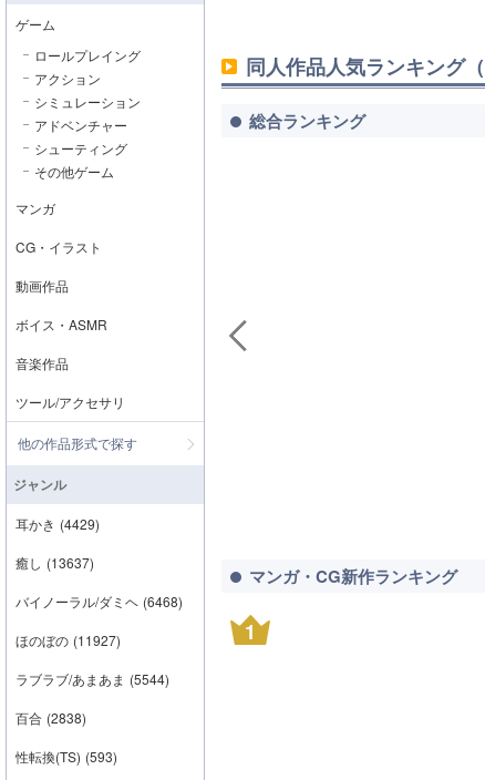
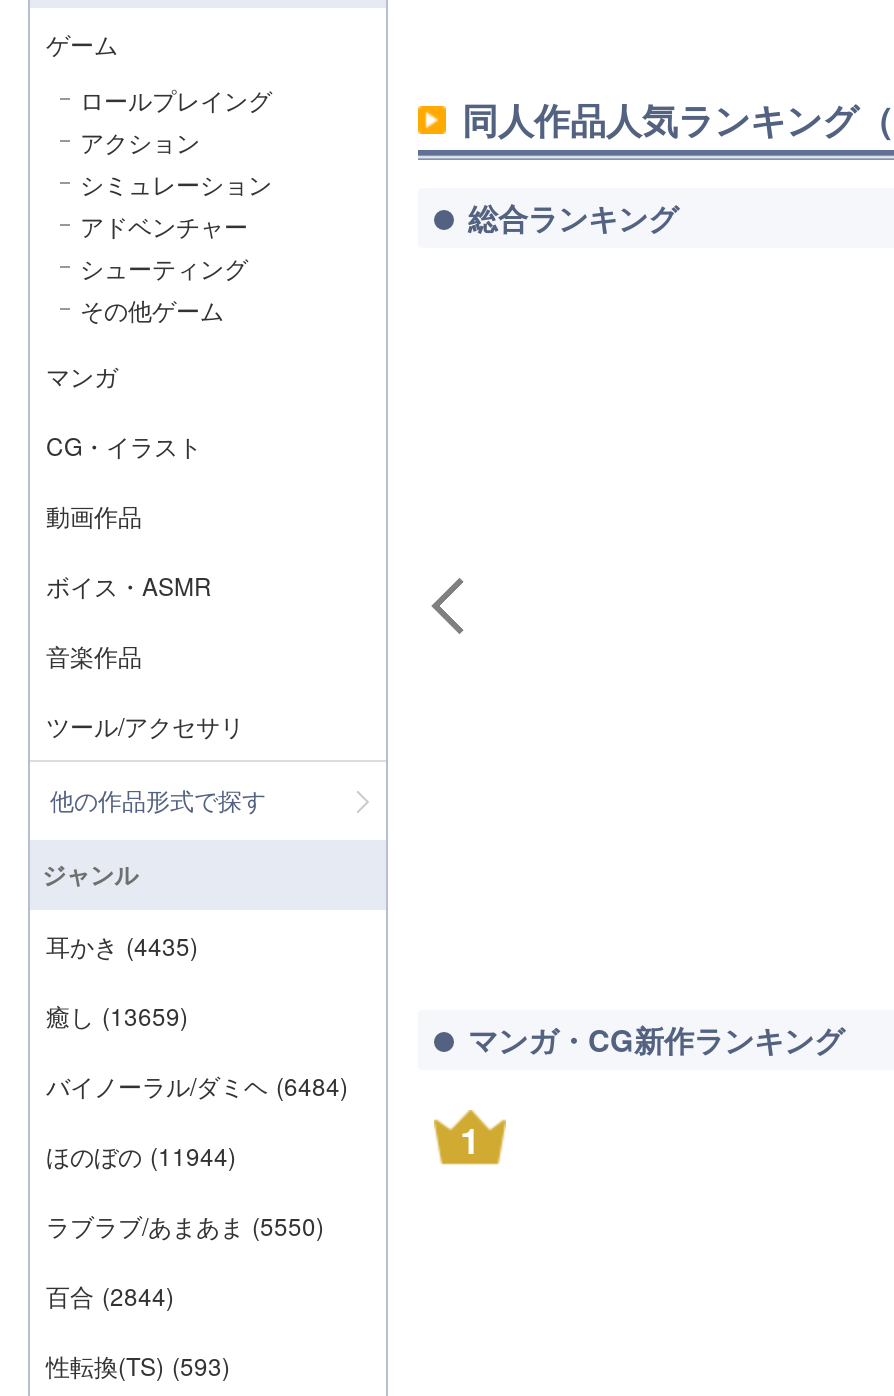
- 耳かき (4429)
+ 耳かき (4435)

- 癒し (13637)
+ 癒し (13659)

- バイノーラル/ダミヘ (6468)
+ バイノーラル/ダミヘ (6484)

- ほのぼの (11927)
+ ほのぼの (11944)

- ラブラブ/あまあま (5544)
+ ラブラブ/あまあま (5550)

- 百合 (2838)
+ 百合 (2844)
